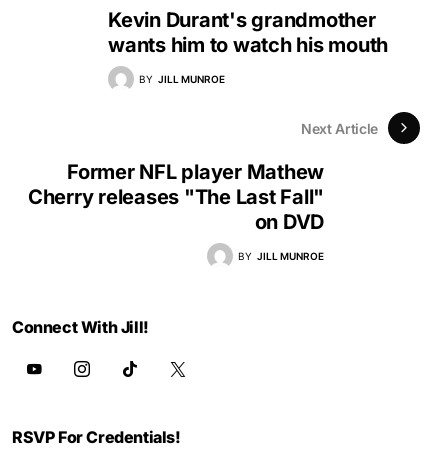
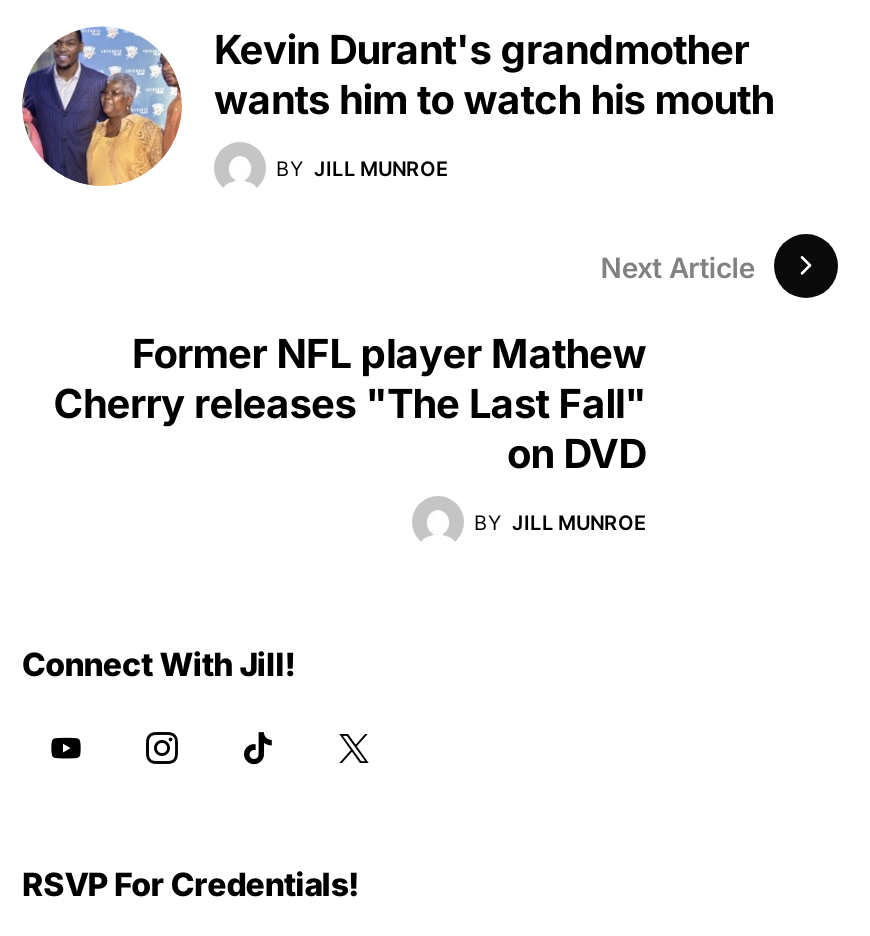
+ [image]
